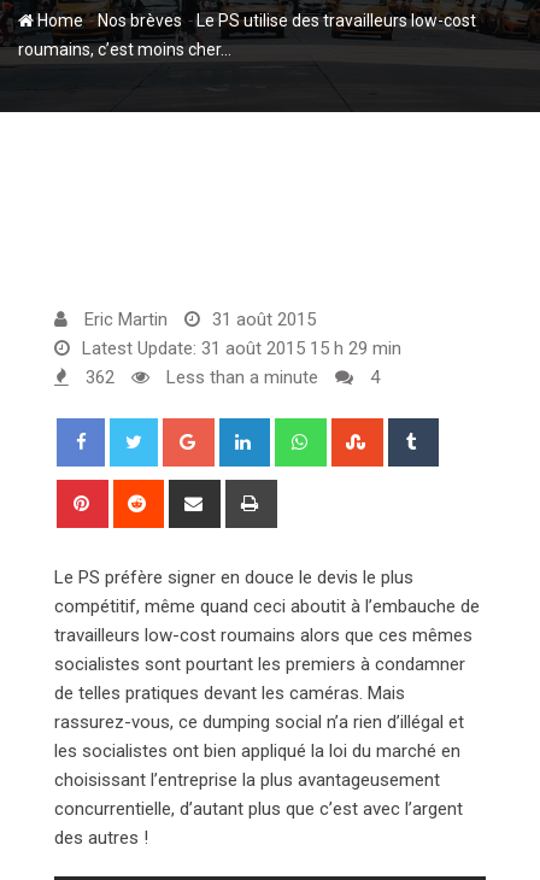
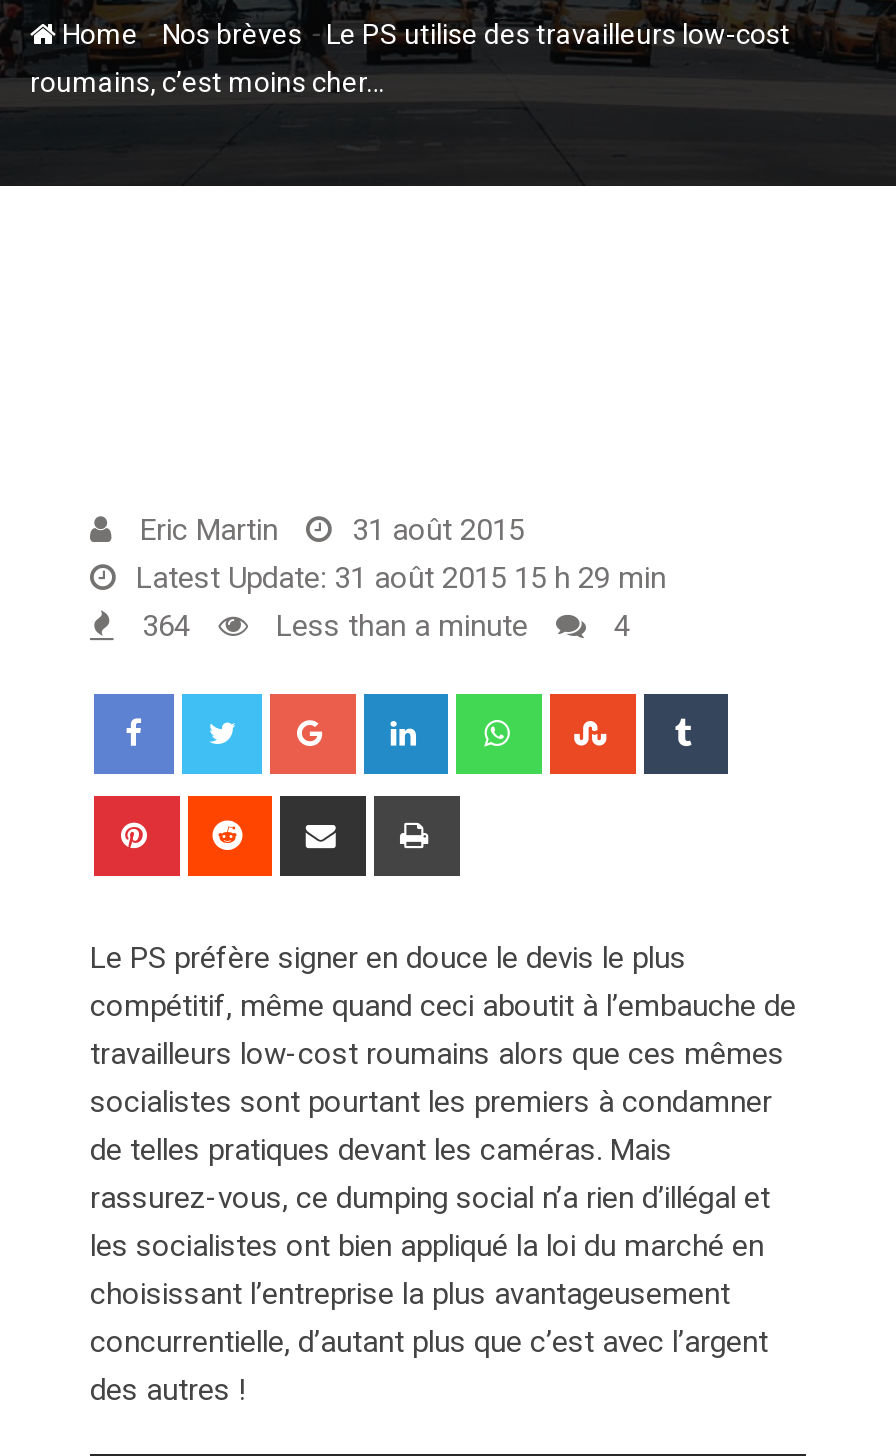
- 362
+ 364
